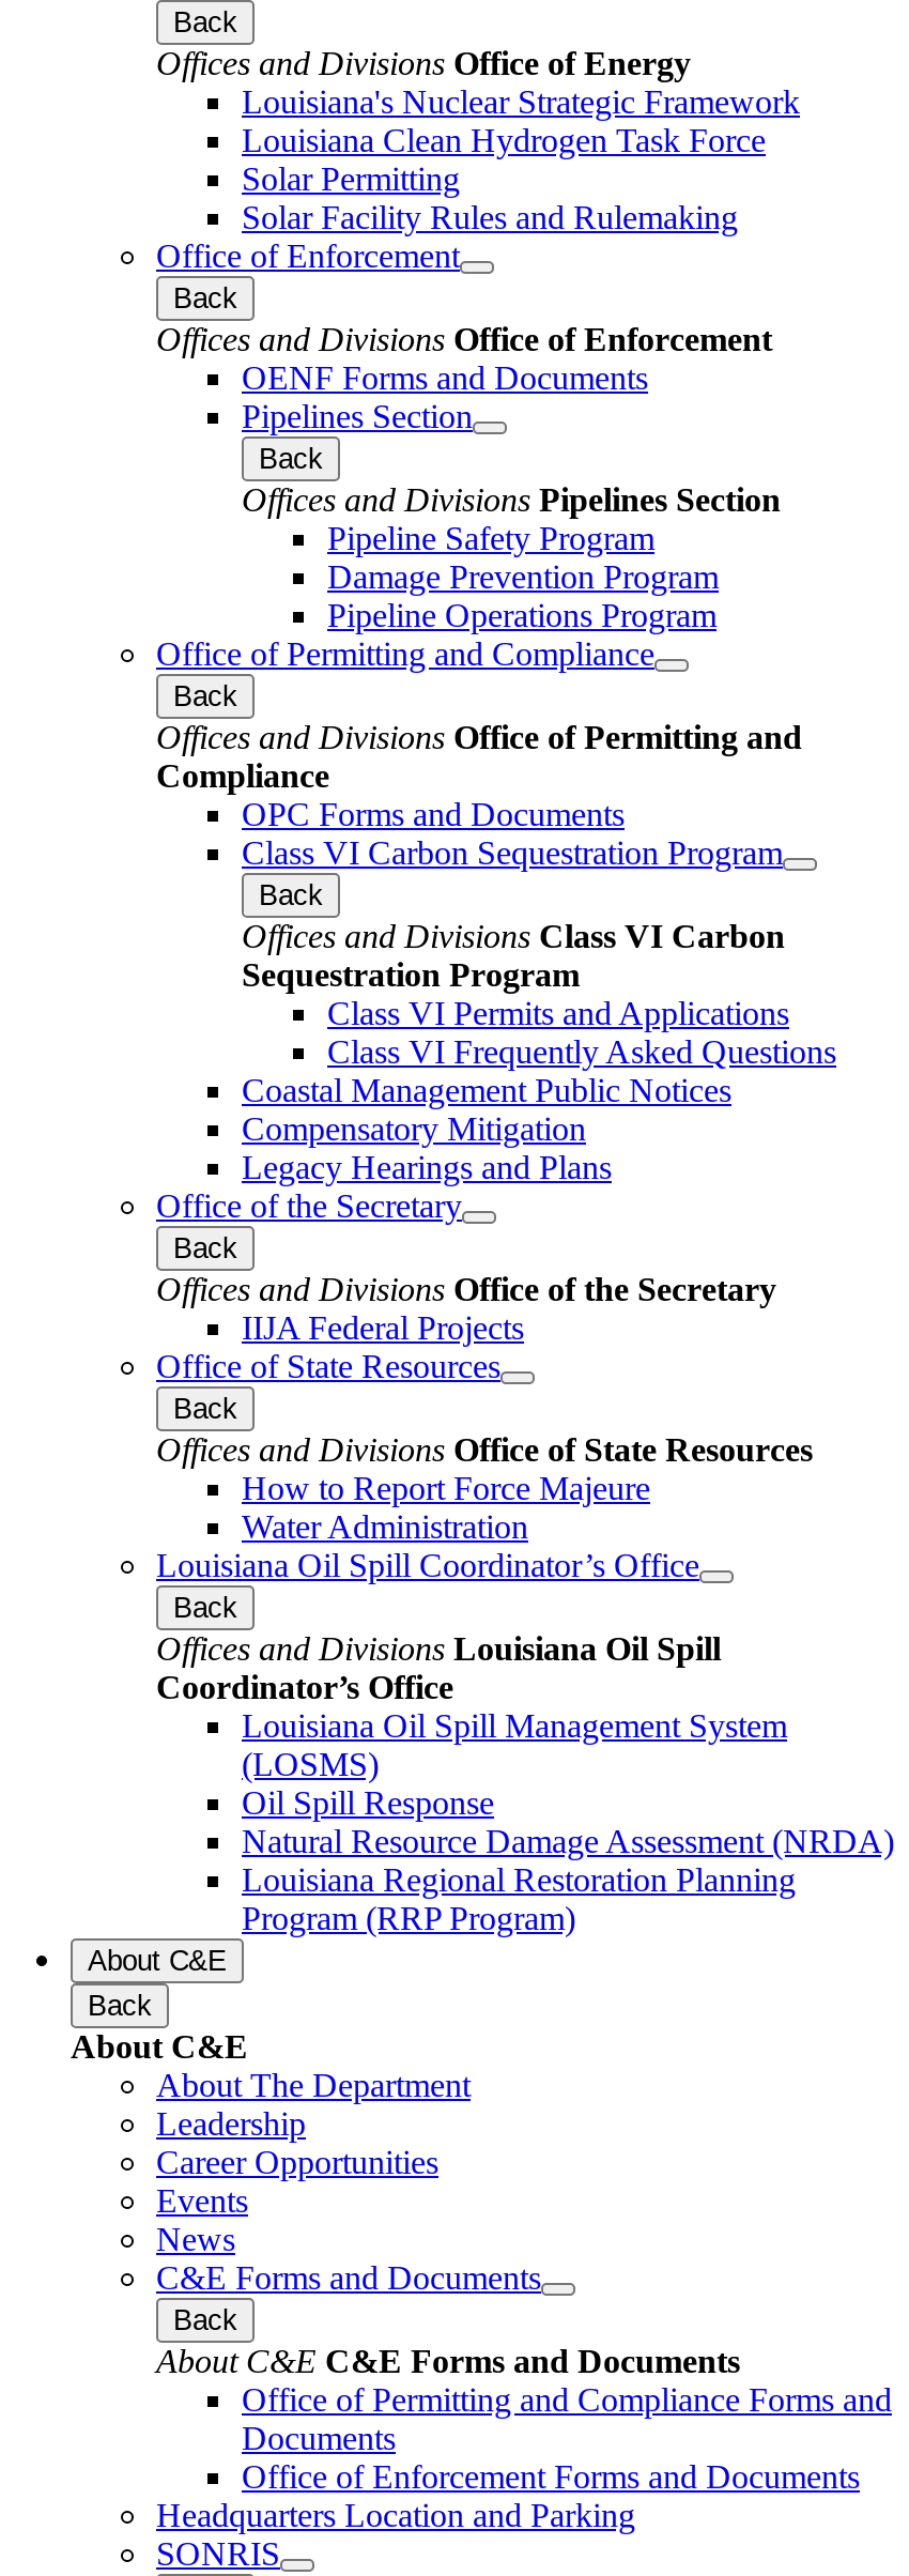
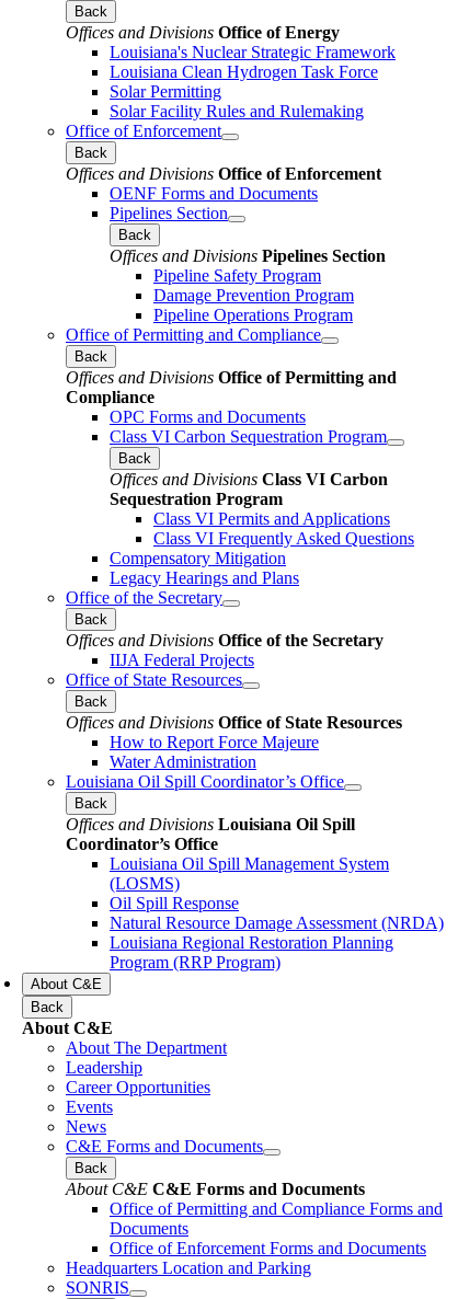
- Coastal Management Public Notices
